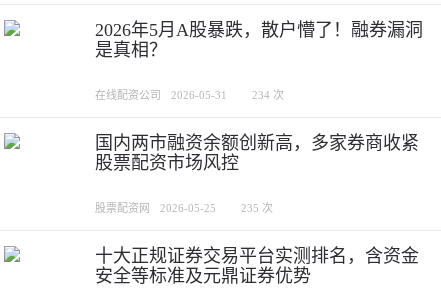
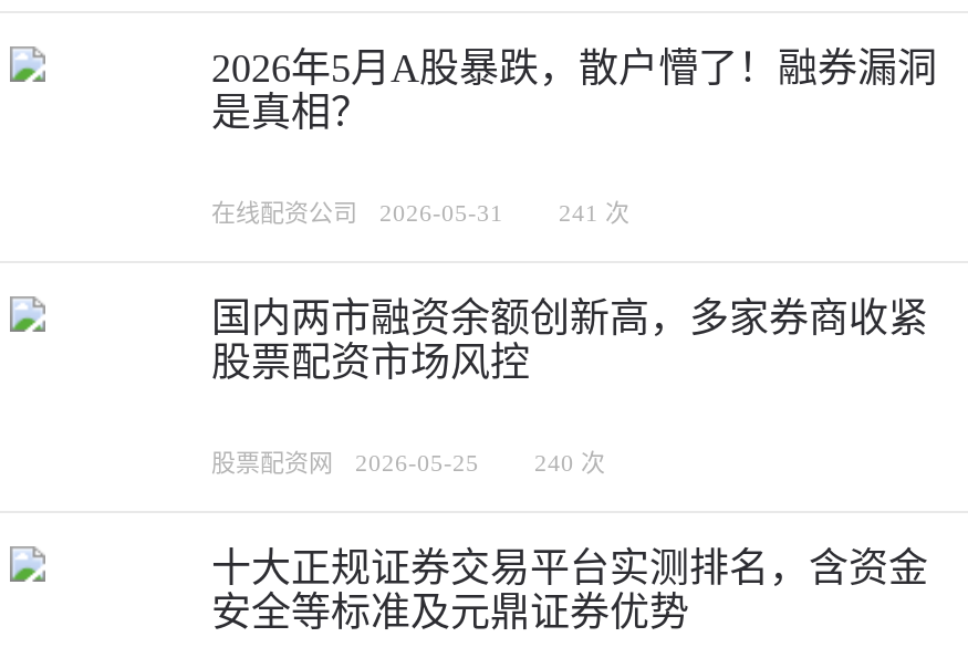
- 234 次
+ 241 次

- 235 次
+ 240 次
